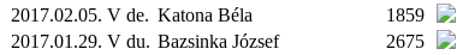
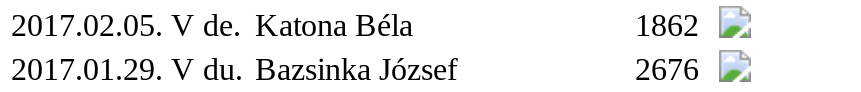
- 1859
+ 1862

- 2675
+ 2676
